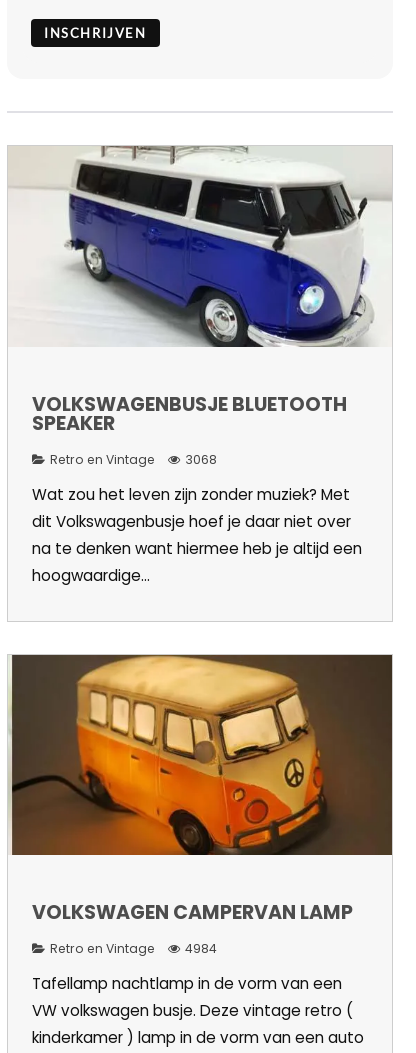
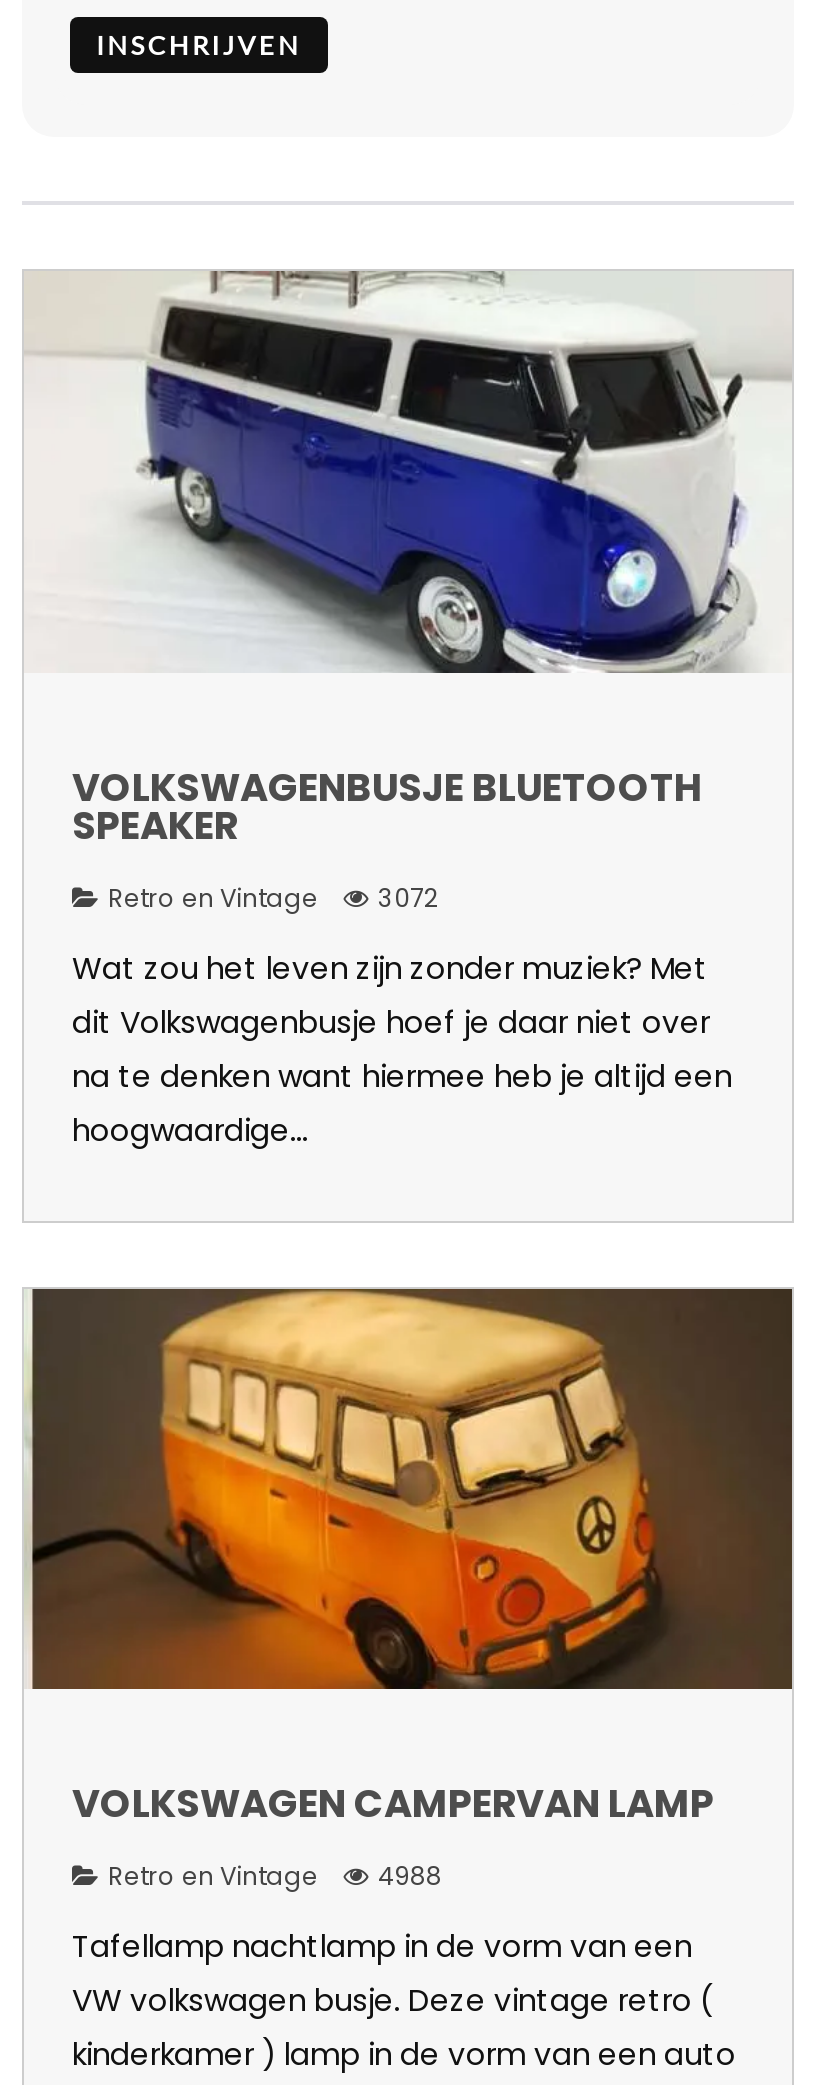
- Retro en Vintage 3068
+ Retro en Vintage 3072

- Retro en Vintage 4984
+ Retro en Vintage 4988
